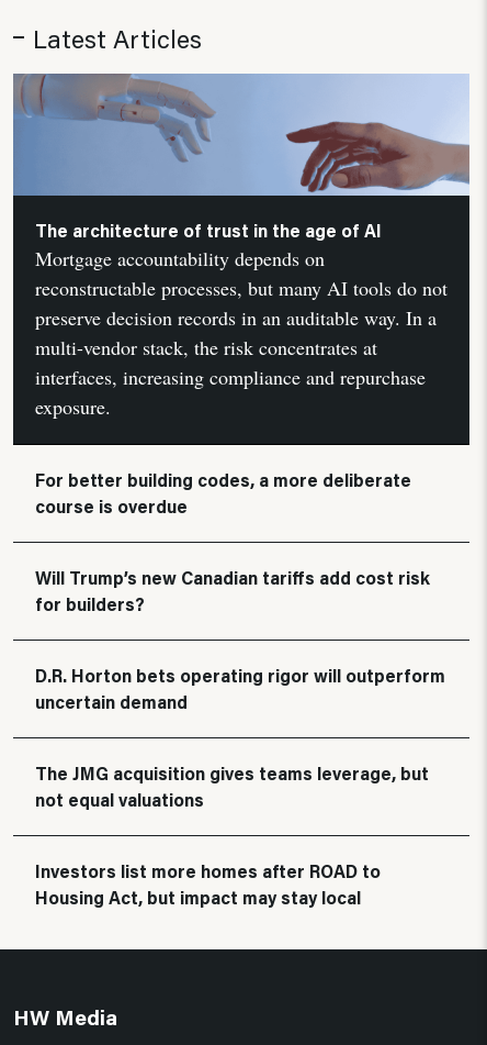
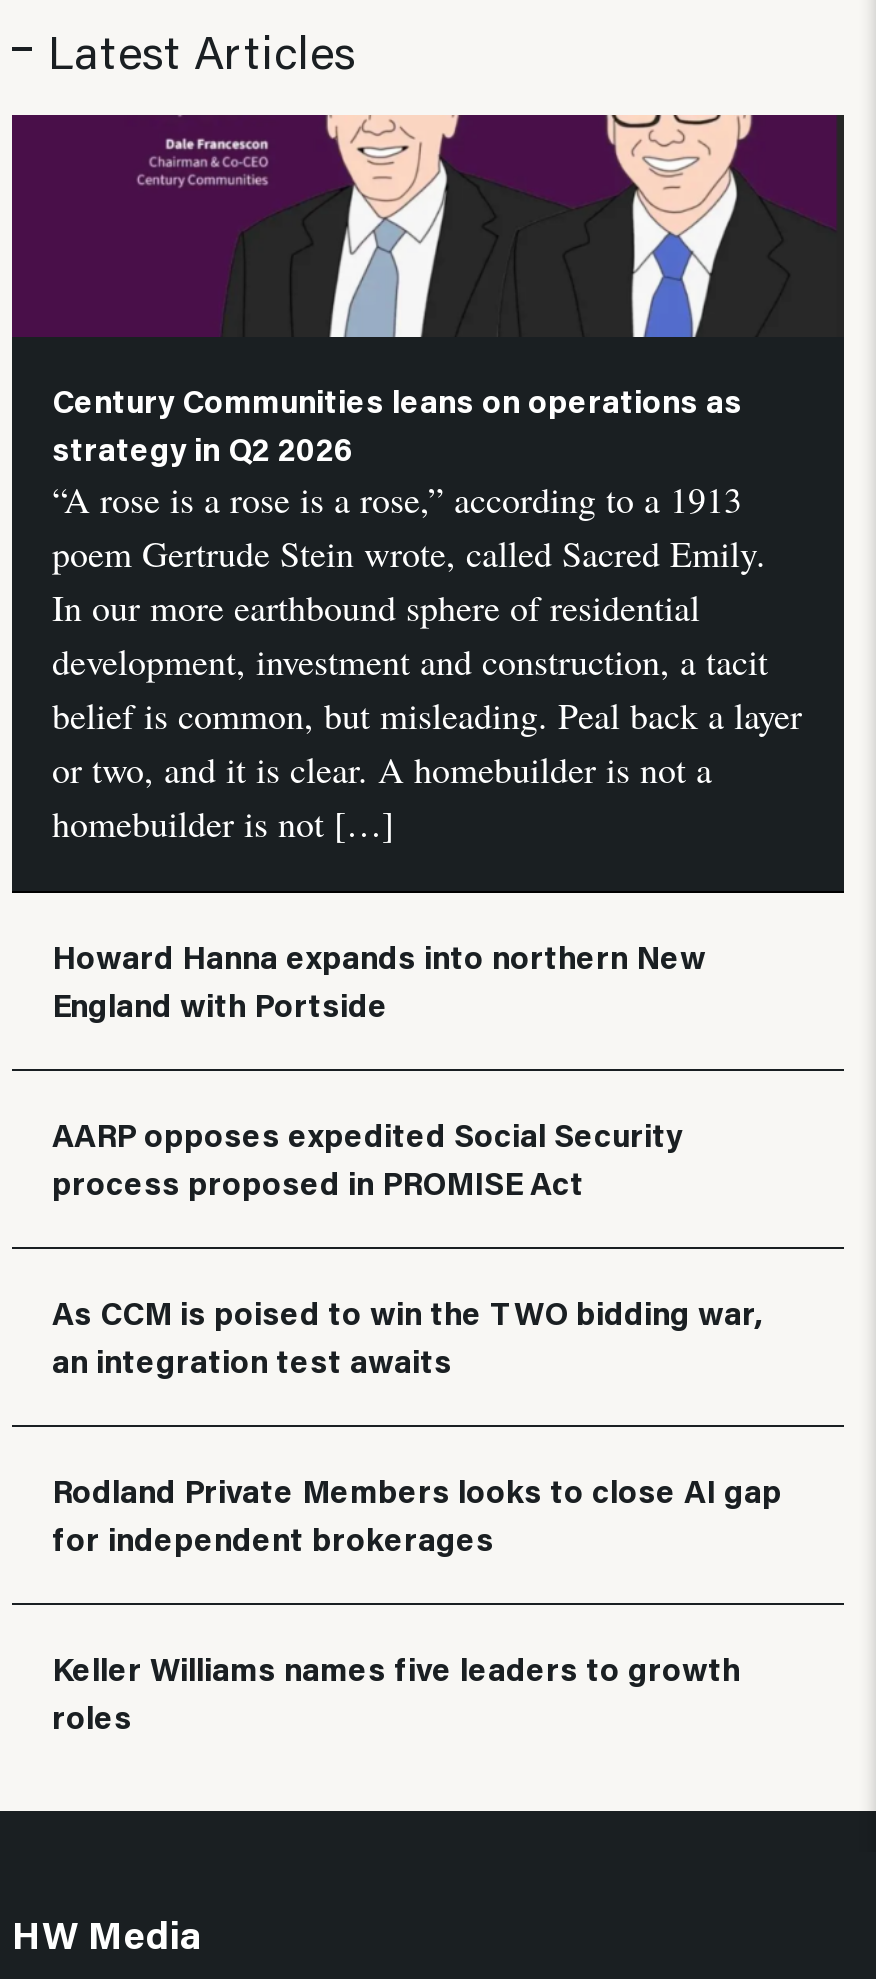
- [image]
- The architecture of trust in the age of AI
- Mortgage accountability depends on
- reconstructable processes, but many AI tools do not
- preserve decision records in an auditable way. In a
- multi-vendor stack, the risk concentrates at
- interfaces, increasing compliance and repurchase
- exposure.
+ [image]
+ Century Communities leans on operations as
+ strategy in Q2 2026
+ “A rose is a rose is a rose,” according to a 1913
+ poem Gertrude Stein wrote, called Sacred Emily.
+ In our more earthbound sphere of residential
+ development, investment and construction, a tacit
+ belief is common, but misleading. Peal back a layer
+ or two, and it is clear. A homebuilder is not a
+ homebuilder is not […]

- For better building codes, a more deliberate
- course is overdue
+ Howard Hanna expands into northern New
+ England with Portside

- Will Trump’s new Canadian tariffs add cost risk
- for builders?
+ AARP opposes expedited Social Security
+ process proposed in PROMISE Act

- D.R. Horton bets operating rigor will outperform
- uncertain demand
+ As CCM is poised to win the TWO bidding war,
+ an integration test awaits

- The JMG acquisition gives teams leverage, but
- not equal valuations
+ Rodland Private Members looks to close AI gap
+ for independent brokerages

- Investors list more homes after ROAD to
- Housing Act, but impact may stay local
+ Keller Williams names five leaders to growth
+ roles
